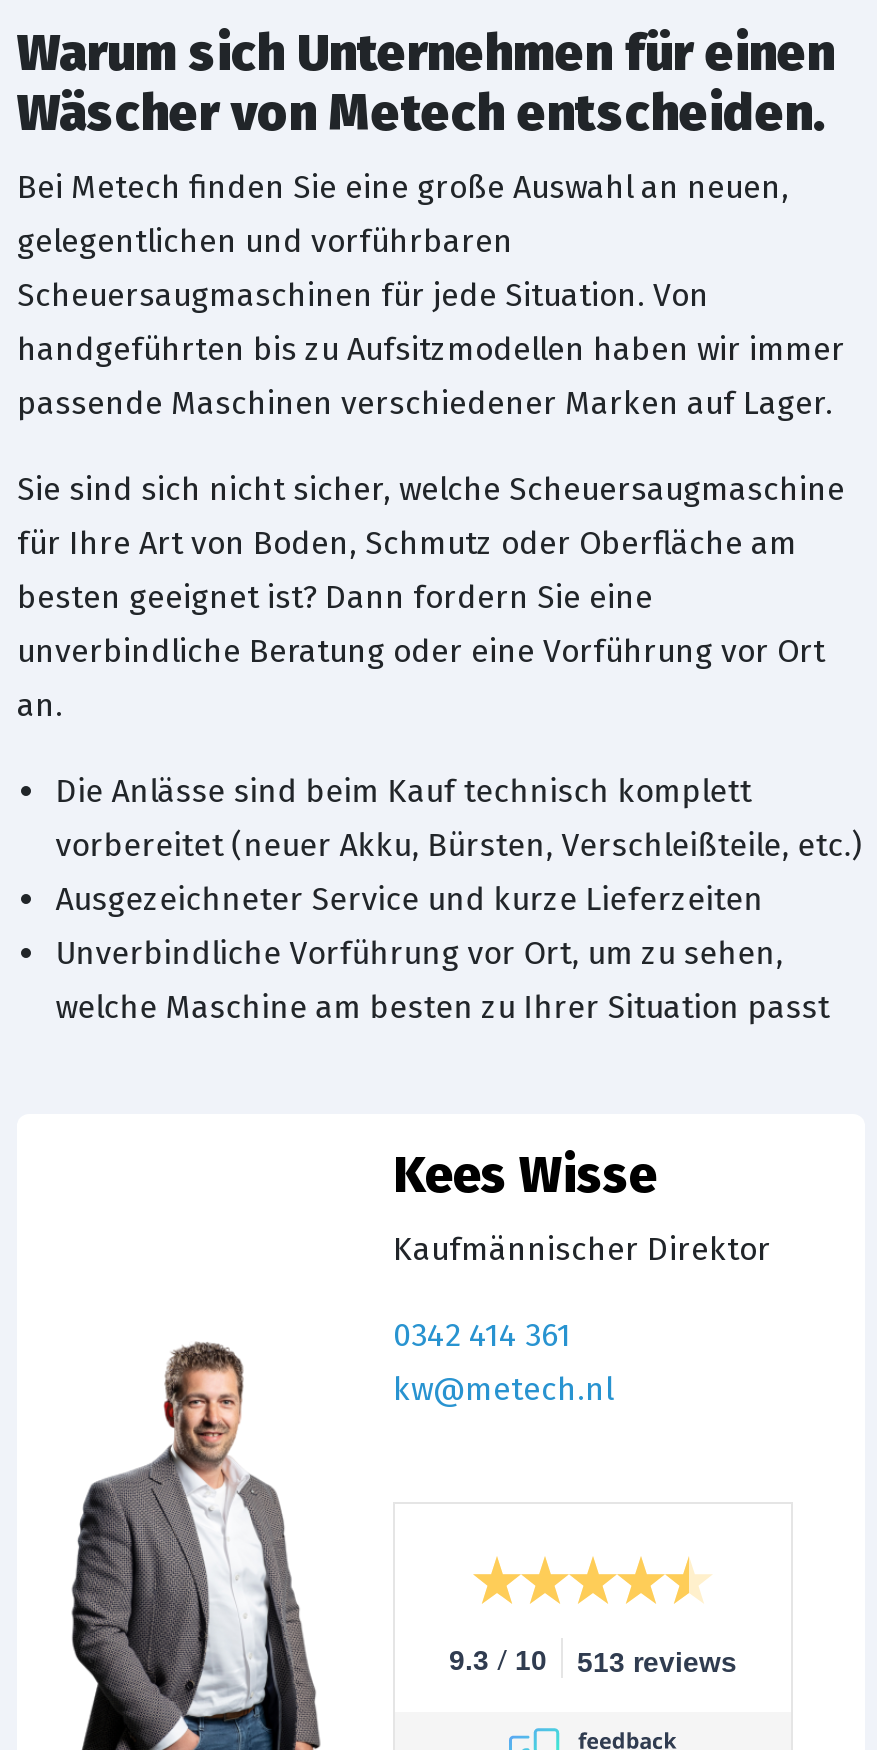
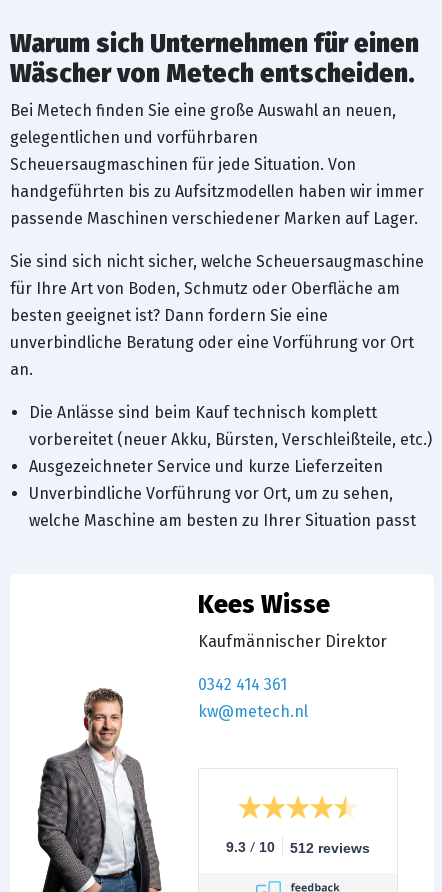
- 9.3 / 10 513 reviews
+ 9.3 / 10 512 reviews
